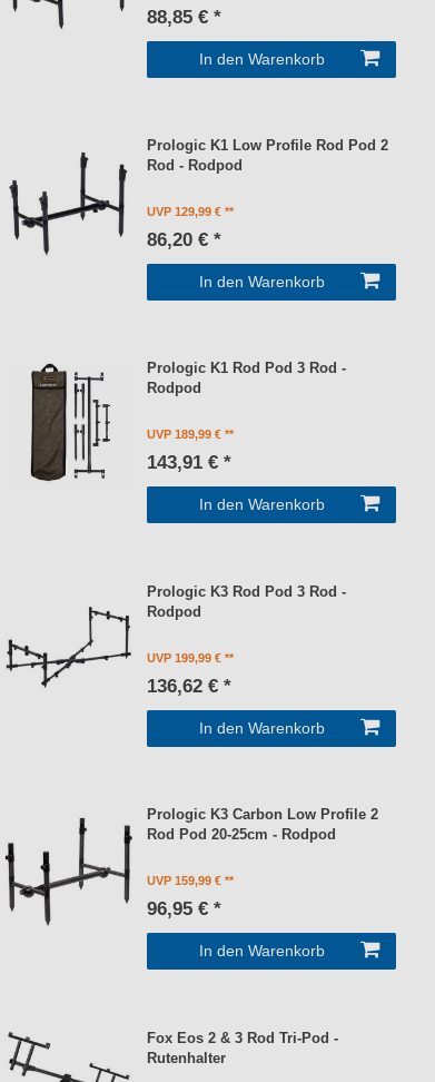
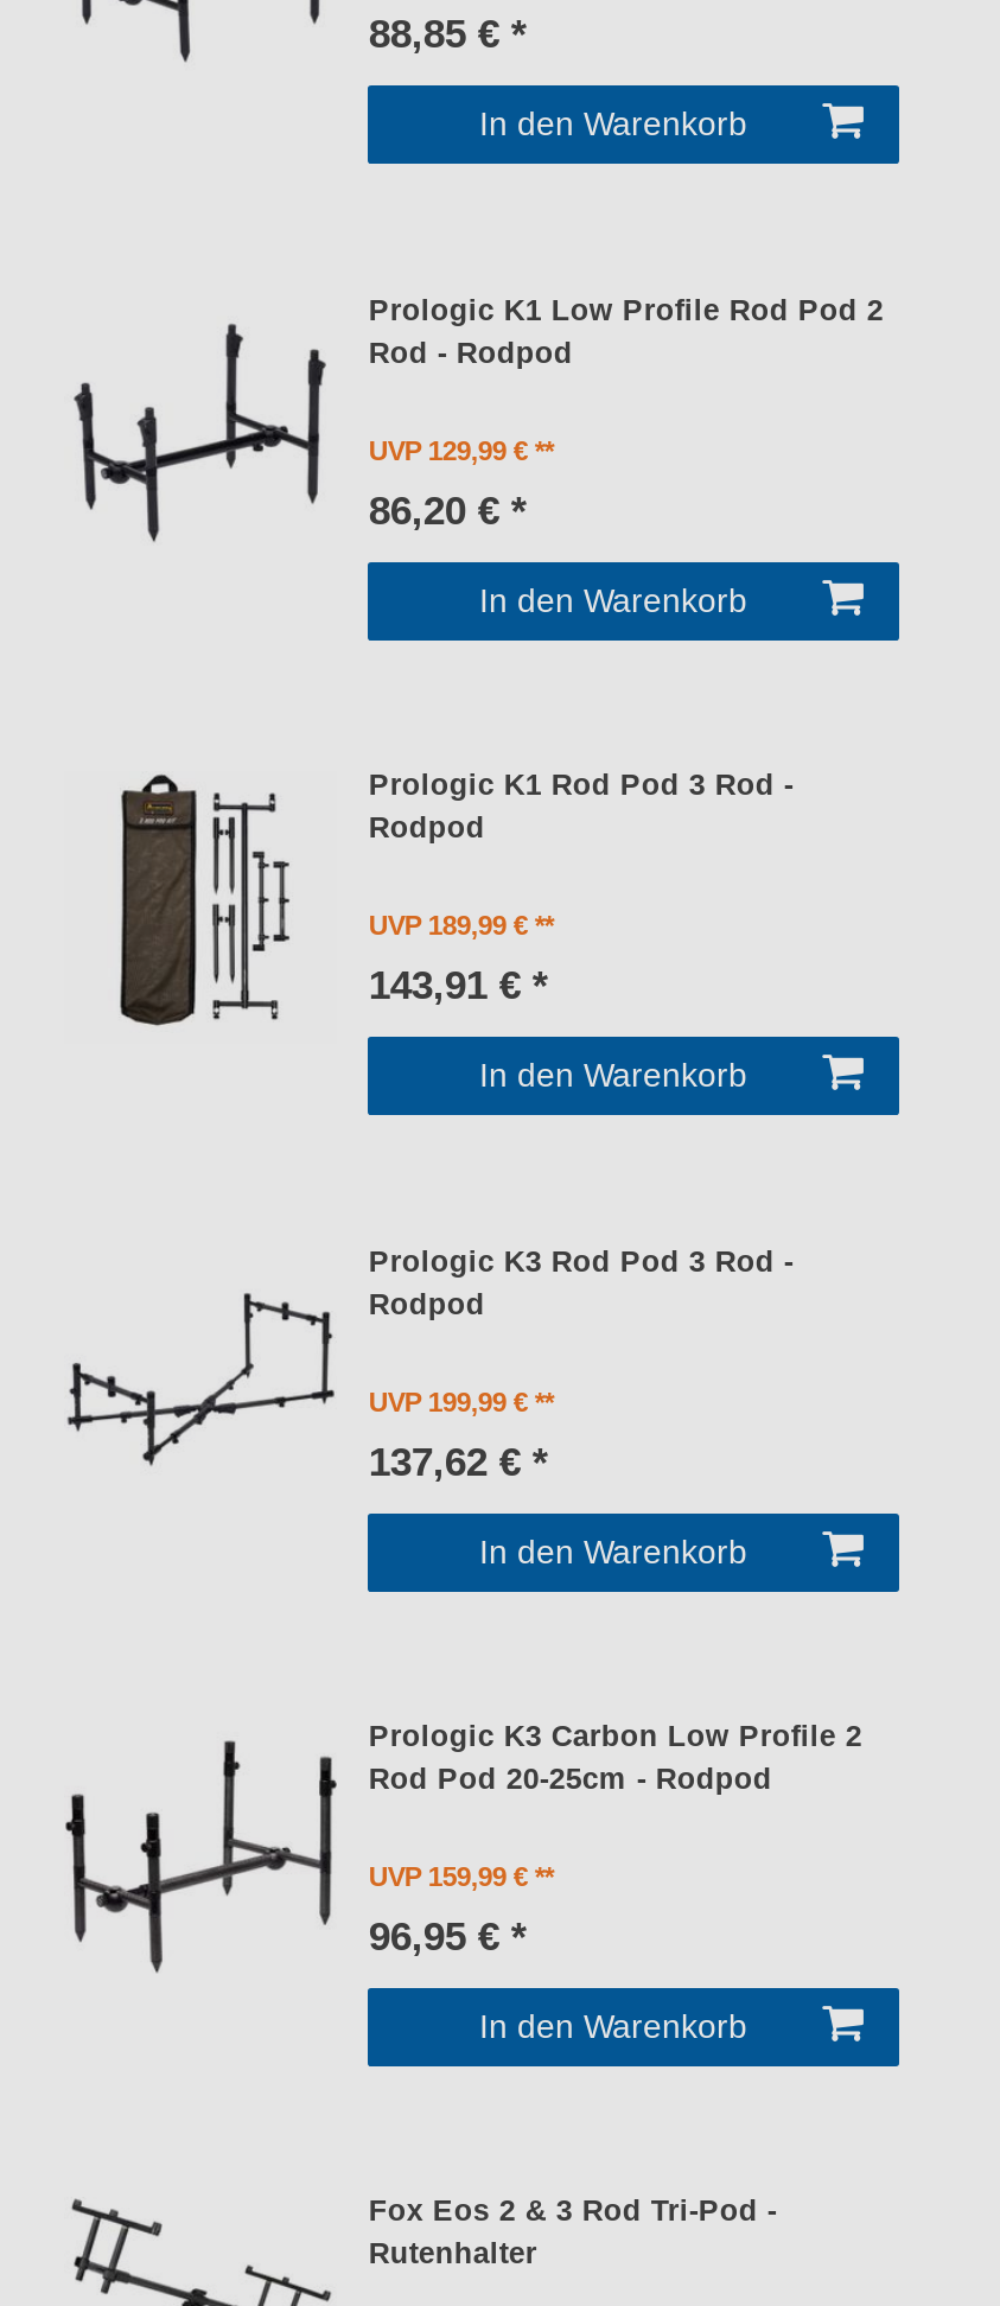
- 136,62 € *
+ 137,62 € *
